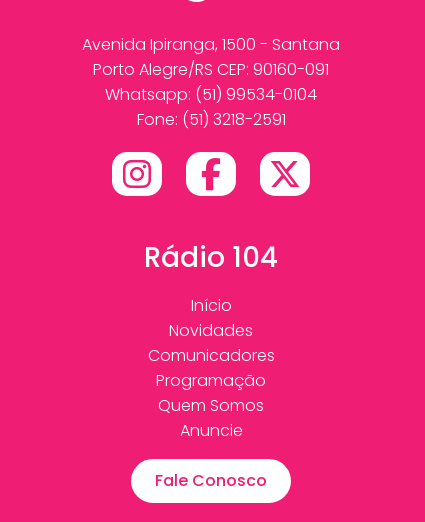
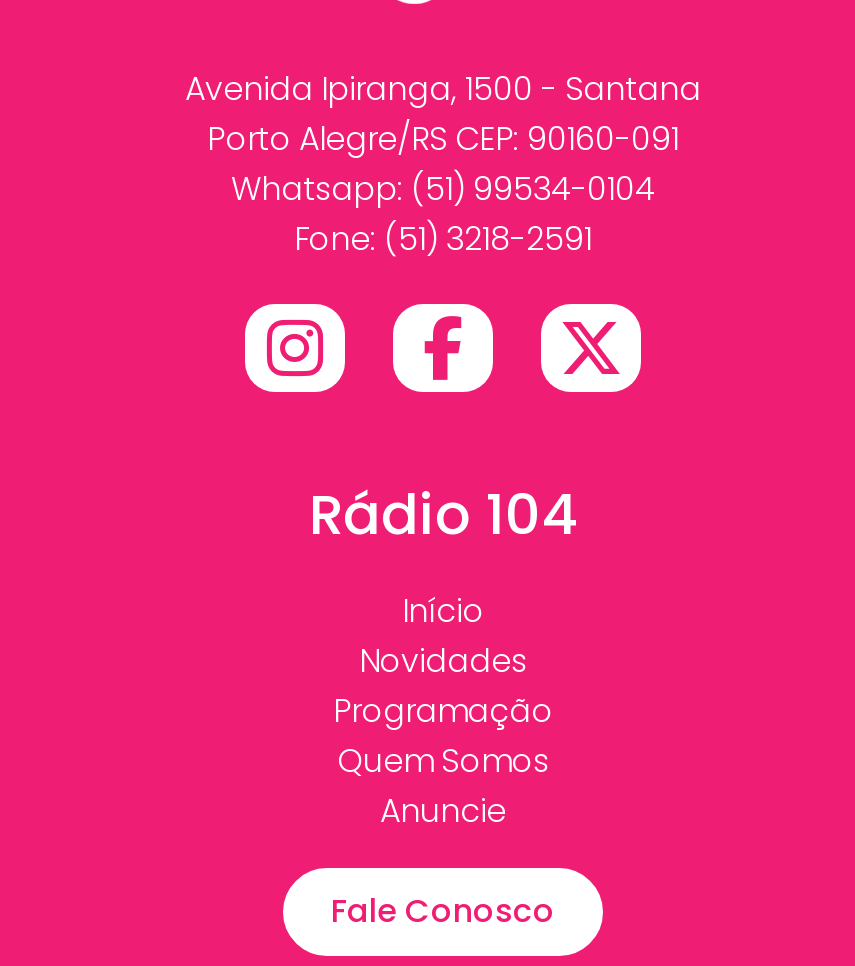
- Comunicadores
